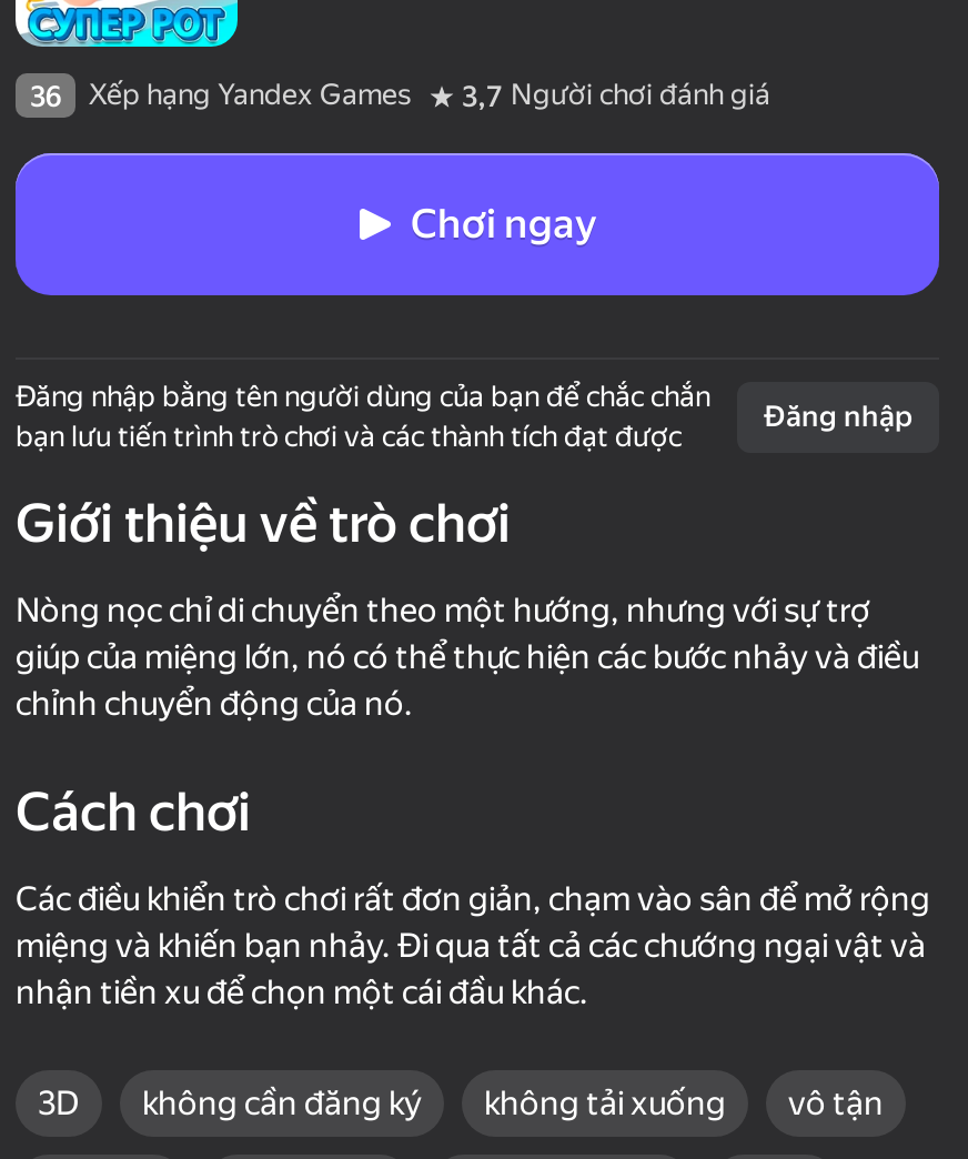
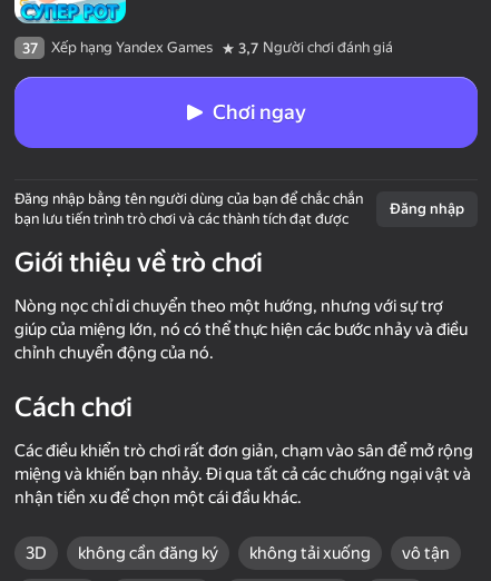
- 36 Xếp hạng Yandex Games 3,7 Người chơi đánh giá
+ 37 Xếp hạng Yandex Games 3,7 Người chơi đánh giá
